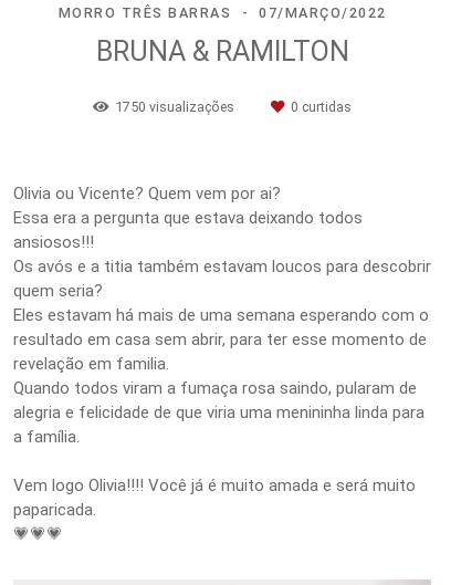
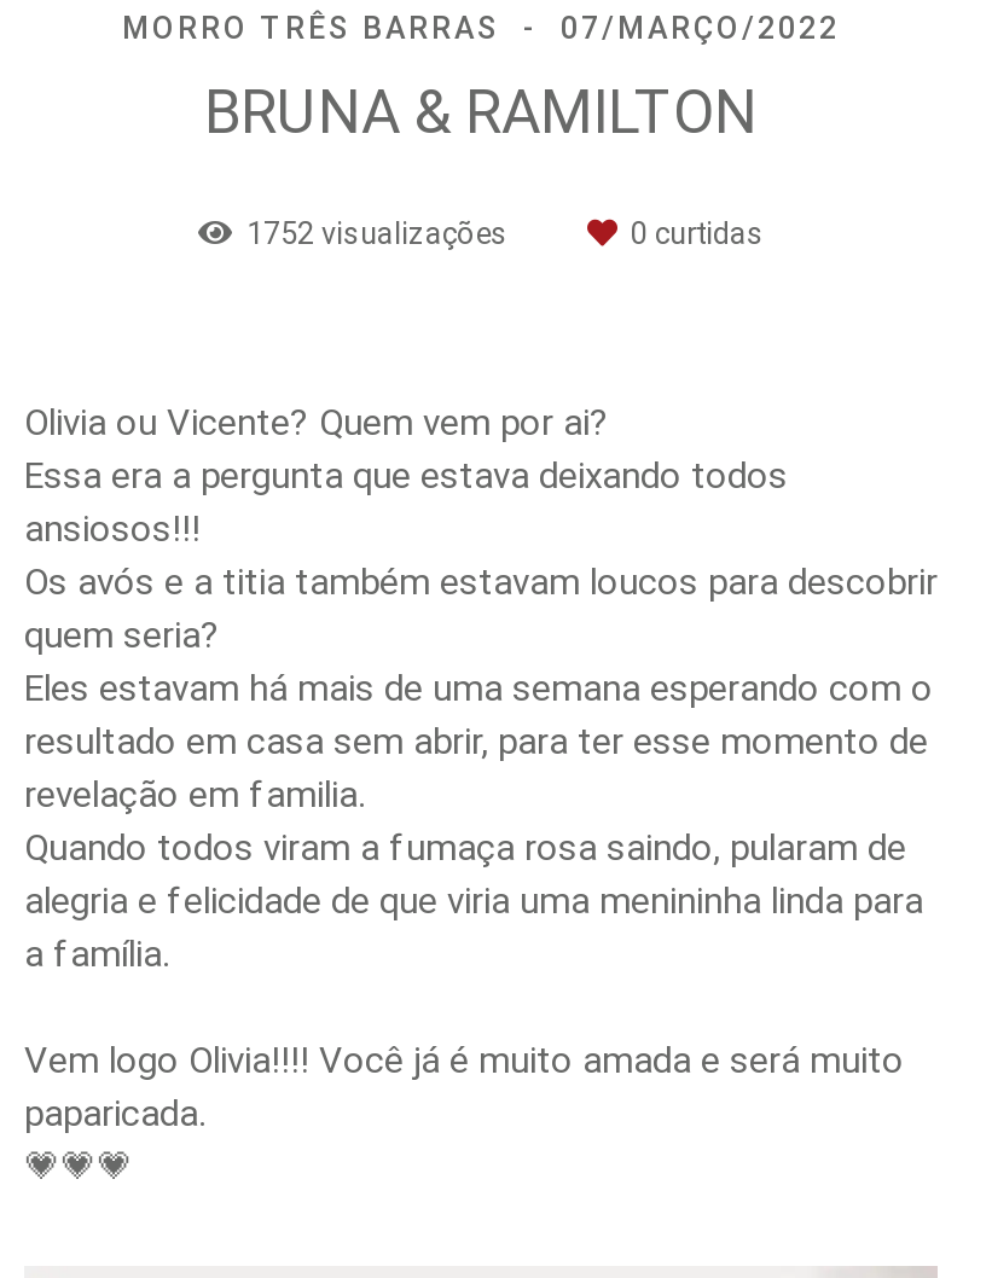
- 1750 visualizações
+ 1752 visualizações
